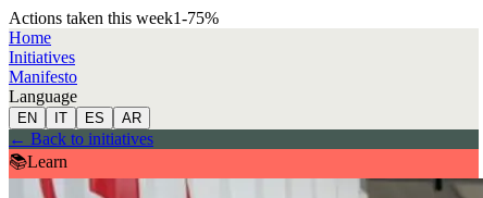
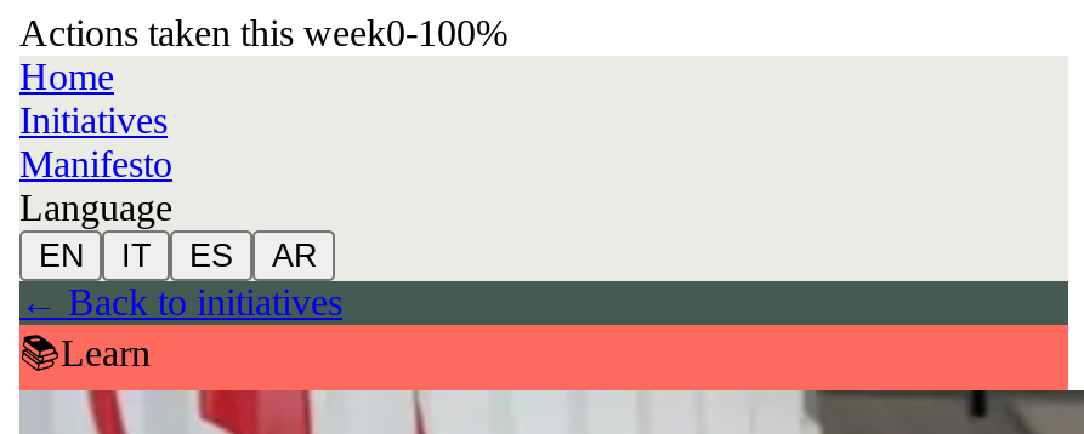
- Actions taken this week1-75%
+ Actions taken this week0-100%
